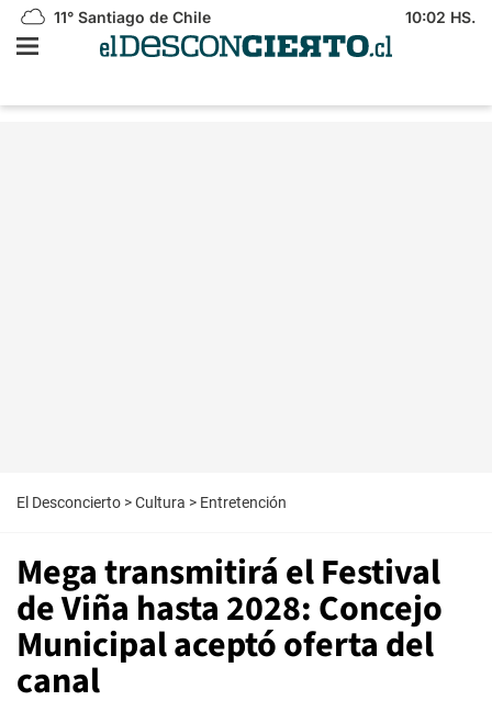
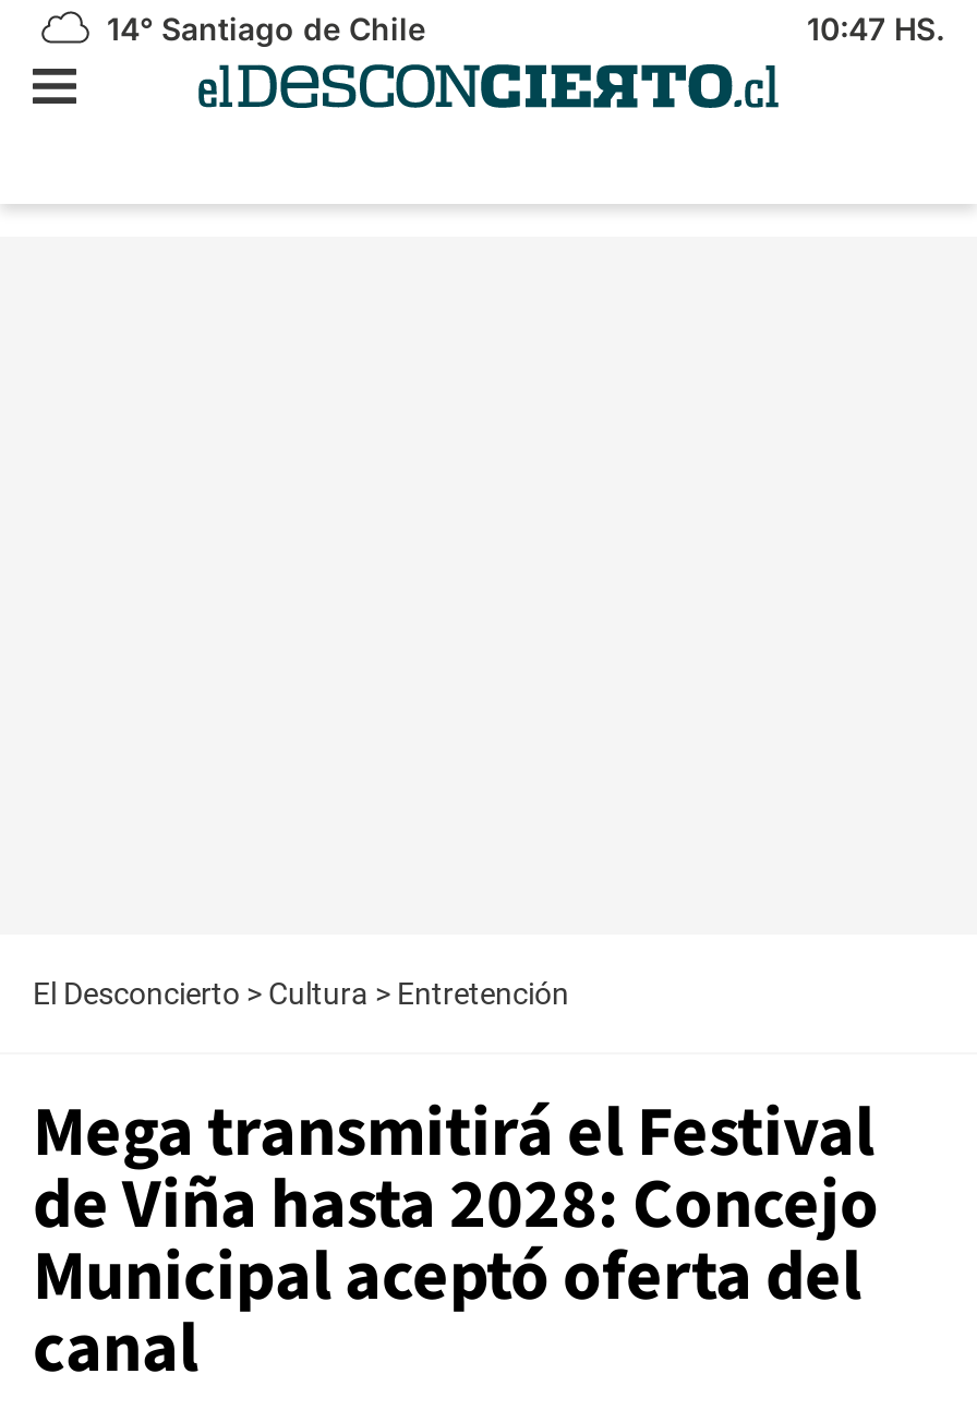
- 11° Santiago de Chile
+ 14° Santiago de Chile

- 10:02 HS.
+ 10:47 HS.
